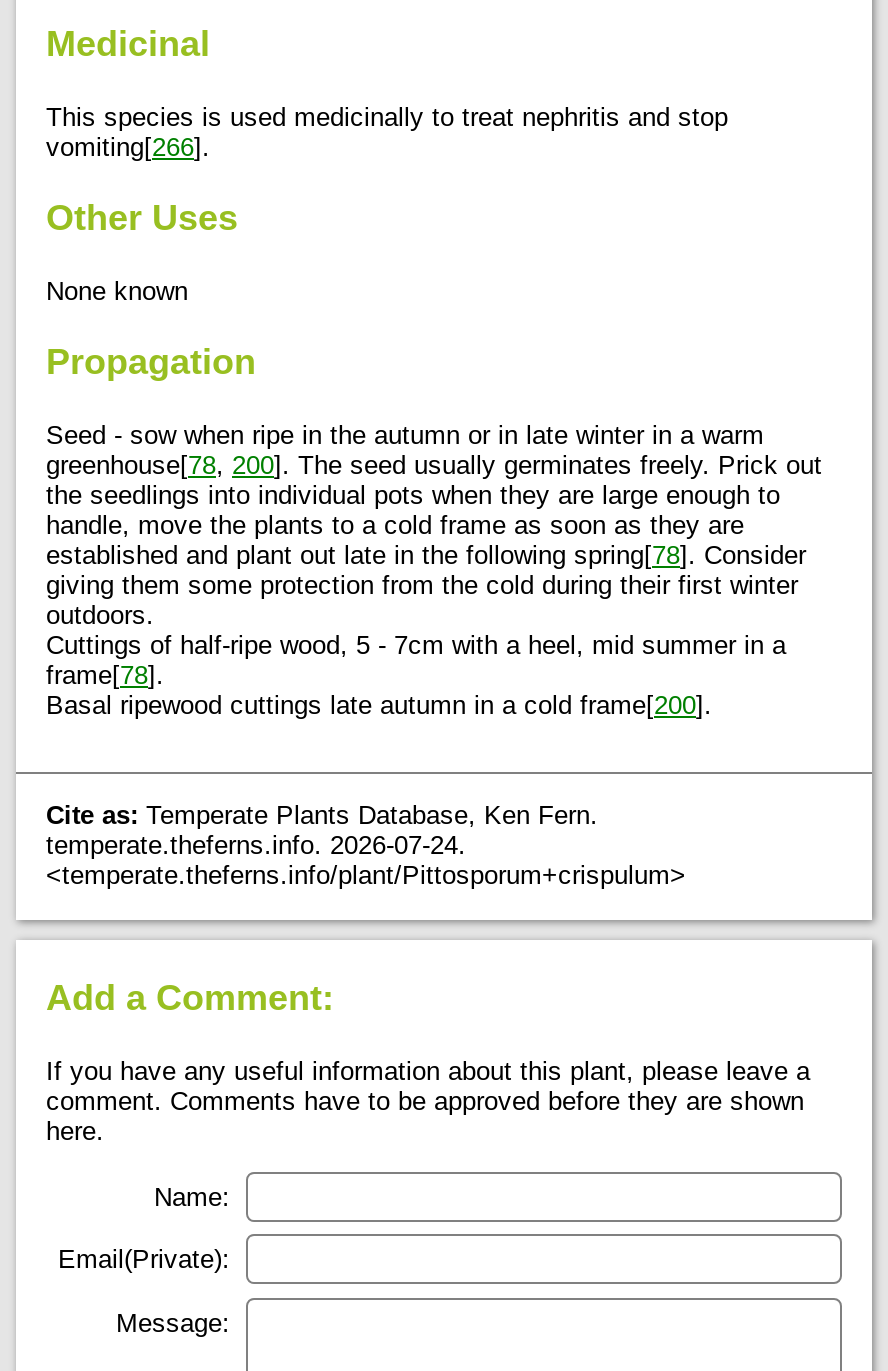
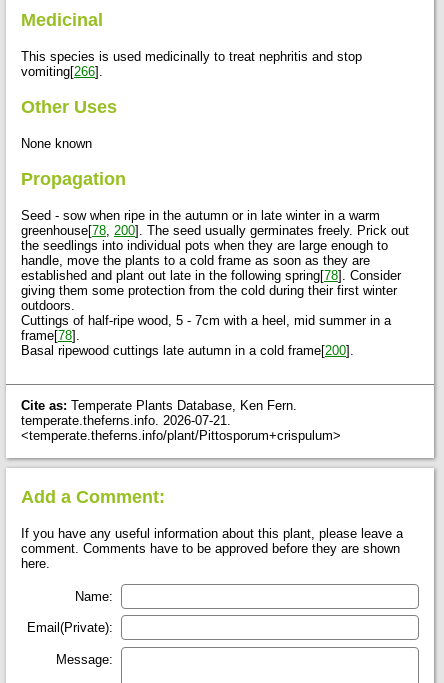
- temperate.theferns.info. 2026-07-24.
+ temperate.theferns.info. 2026-07-21.
